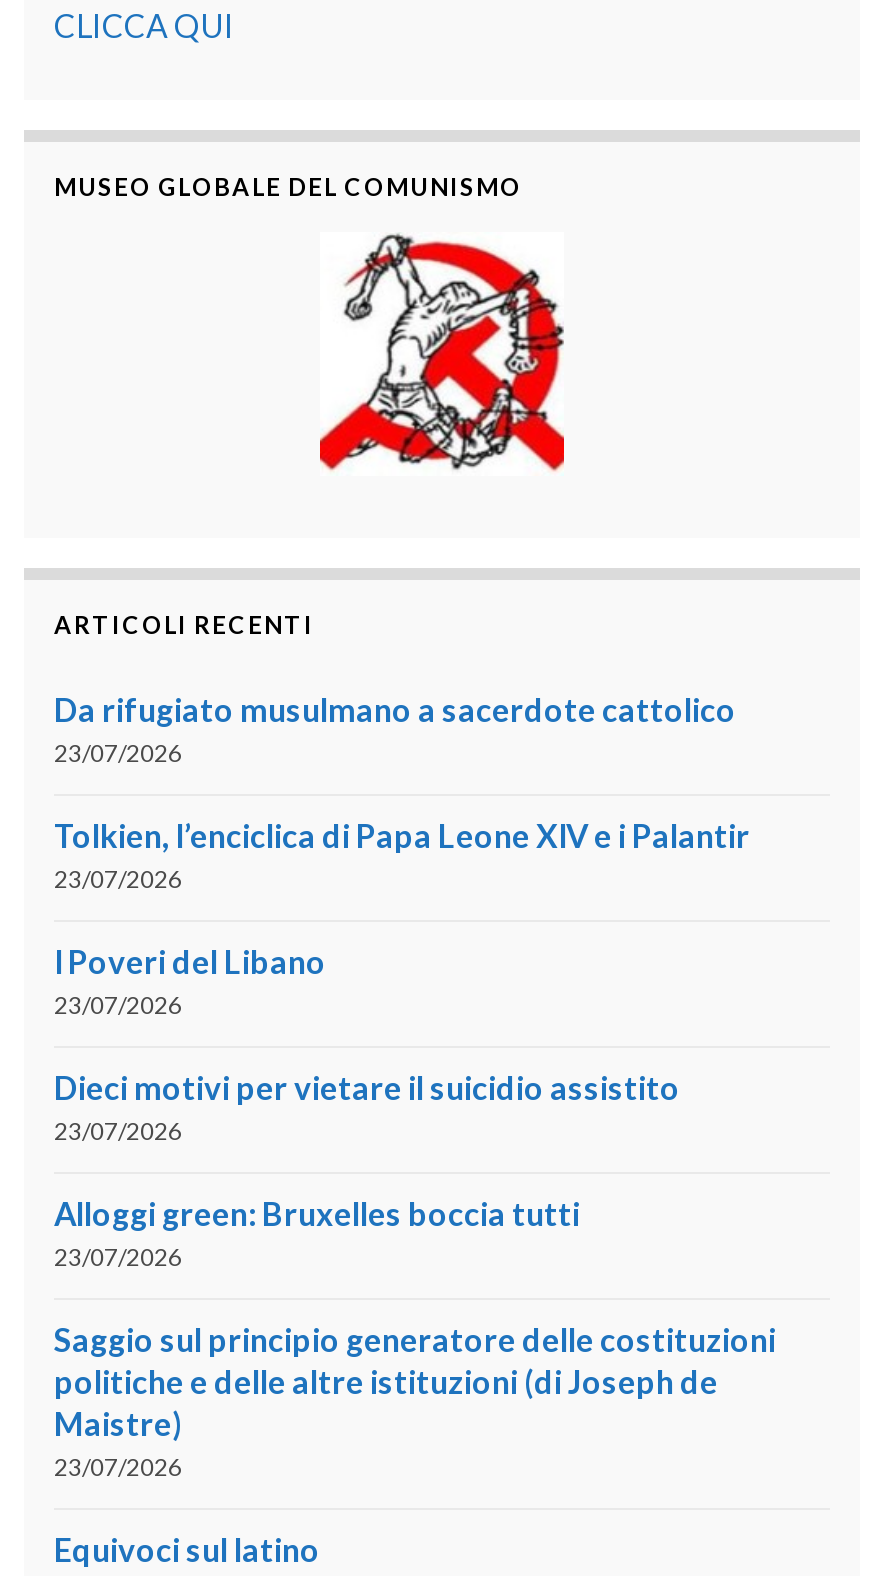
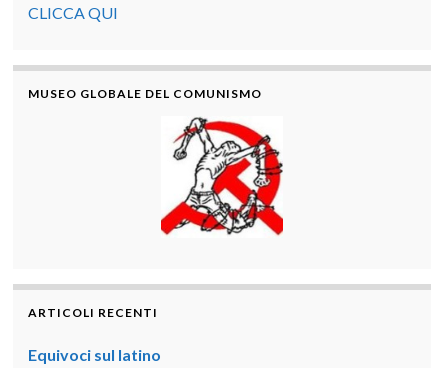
- Da rifugiato musulmano a sacerdote cattolico
- 23/07/2026
- Tolkien, l’enciclica di Papa Leone XIV e i Palantir
- 23/07/2026
- I Poveri del Libano
- 23/07/2026
- Dieci motivi per vietare il suicidio assistito
- 23/07/2026
- Alloggi green: Bruxelles boccia tutti
- 23/07/2026
- Saggio sul principio generatore delle costituzioni
- politiche e delle altre istituzioni (di Joseph de
- Maistre)
- 23/07/2026
